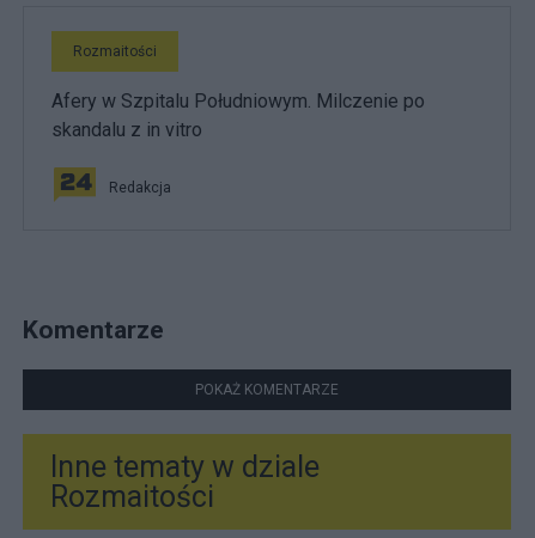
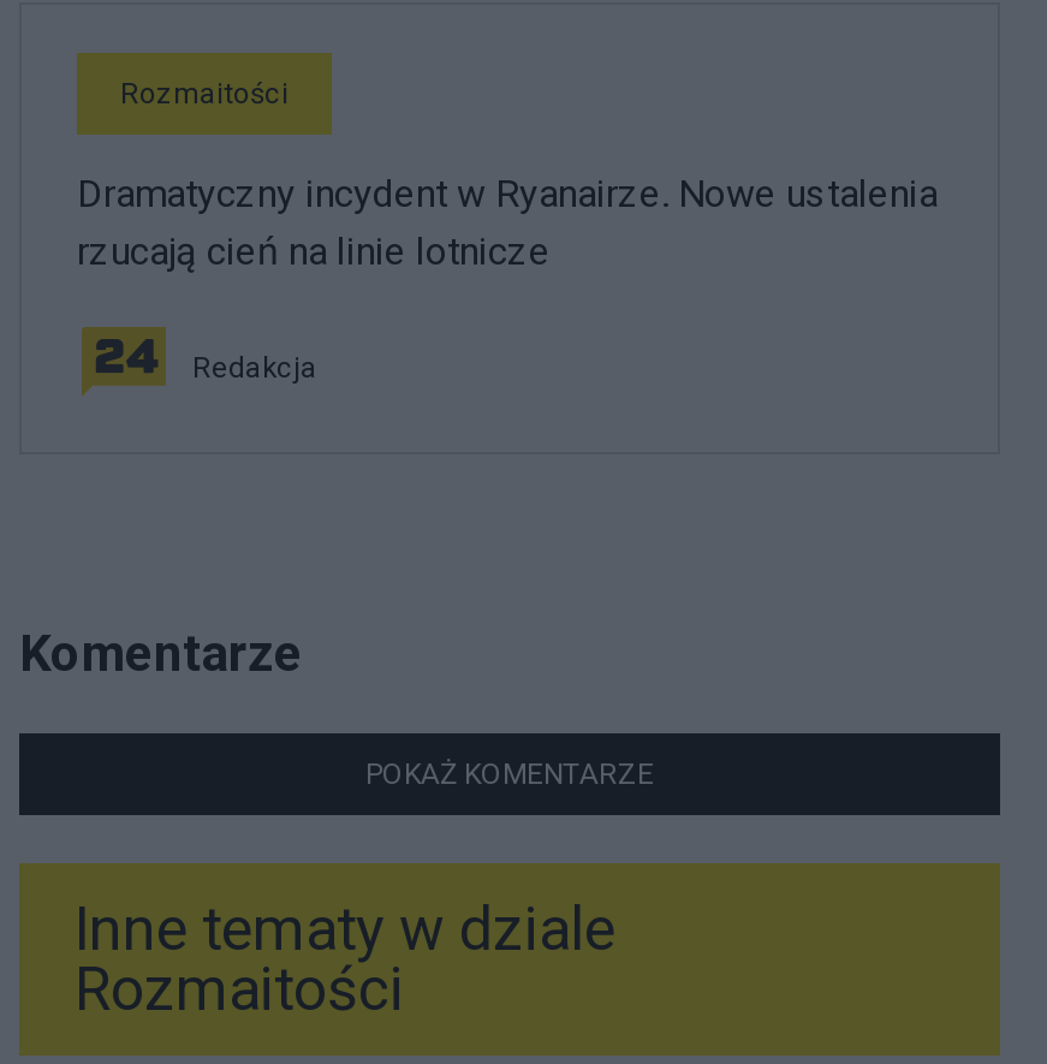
- Afery w Szpitalu Południowym. Milczenie po
- skandalu z in vitro
+ Dramatyczny incydent w Ryanairze. Nowe ustalenia
+ rzucają cień na linie lotnicze
